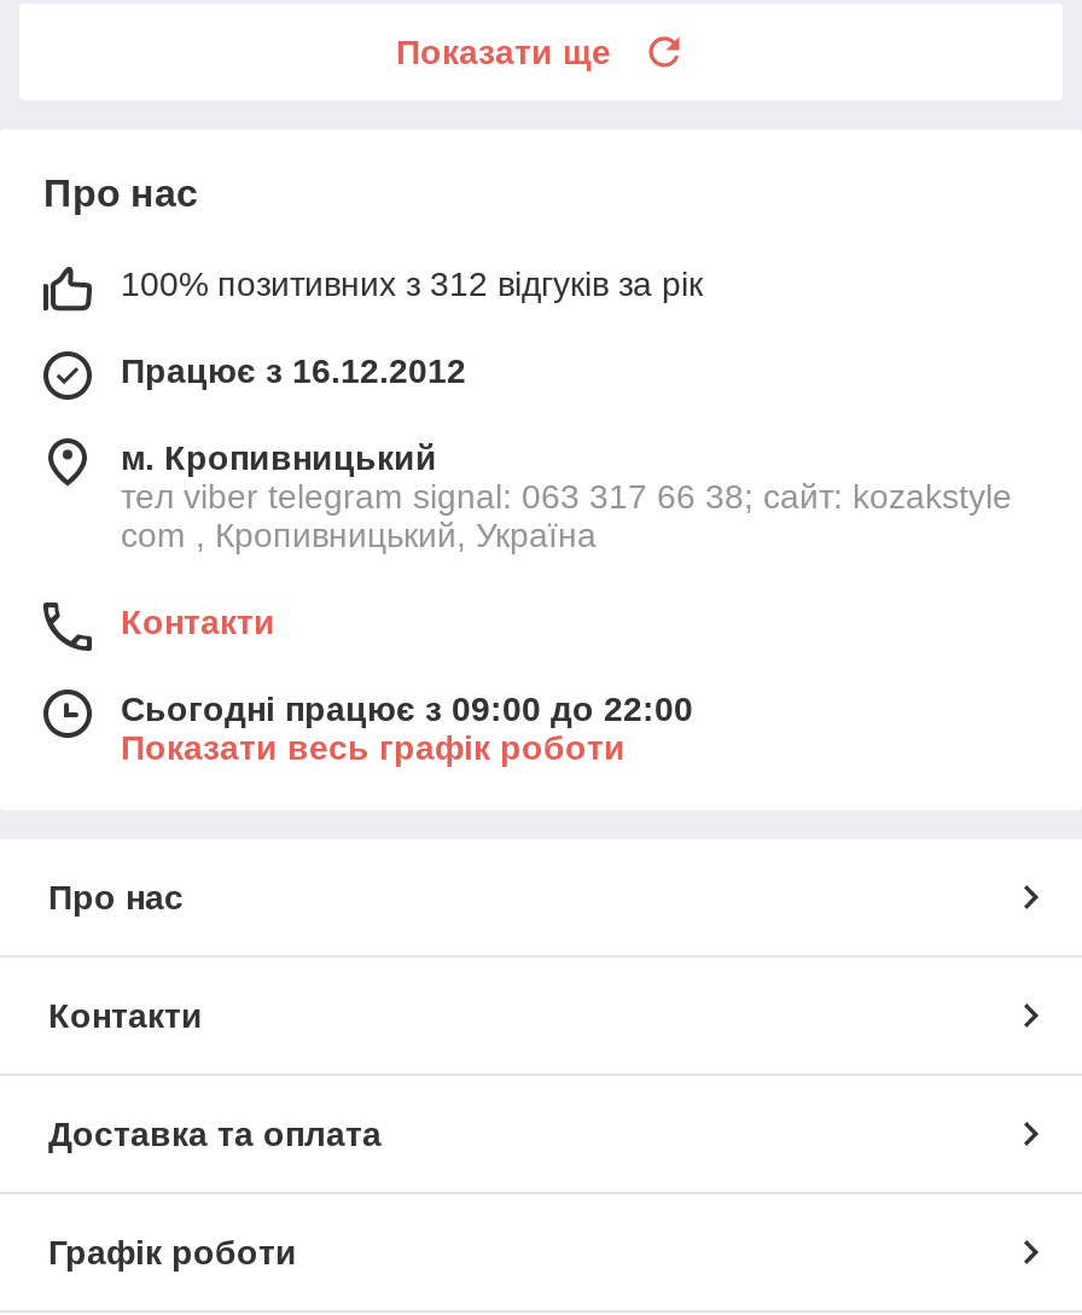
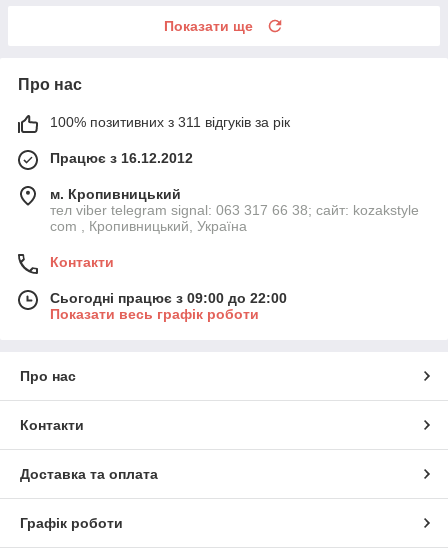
- 100% позитивних з 312 відгуків за рік
+ 100% позитивних з 311 відгуків за рік
